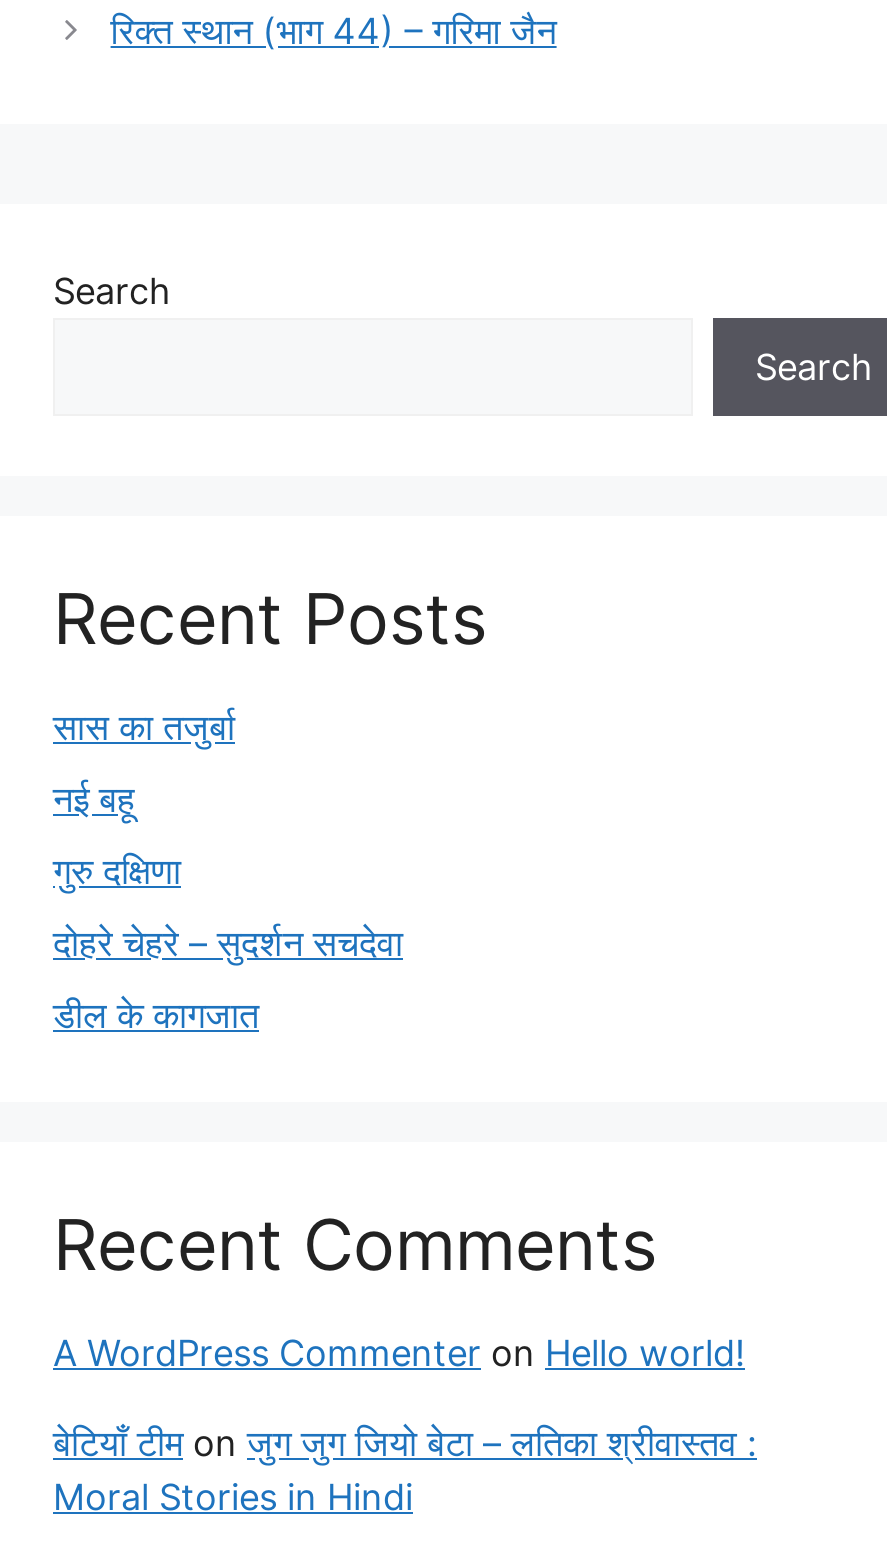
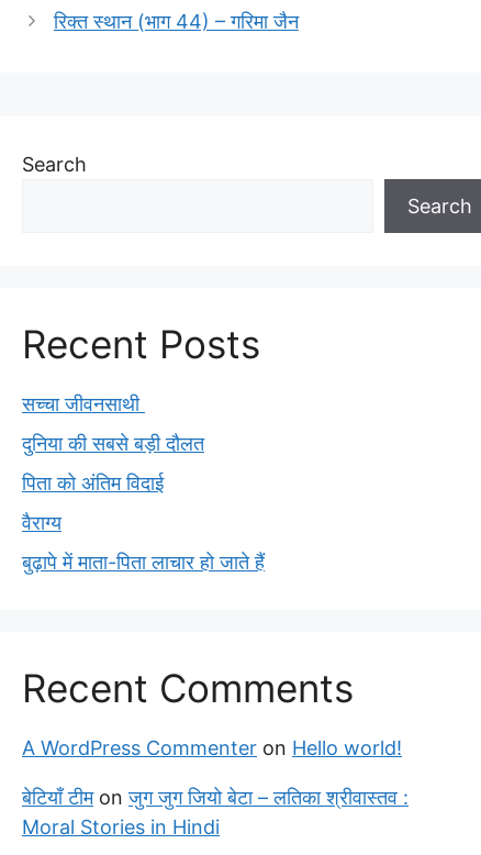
- सास का तजुर्बा
+ सच्चा जीवनसाथी

- नई बहू
+ दुनिया की सबसे बड़ी दौलत

- गुरु दक्षिणा
+ पिता को अंतिम विदाई

- दोहरे चेहरे – सुदर्शन सचदेवा
+ वैराग्य

- डील के कागजात
+ बुढ़ापे में माता-पिता लाचार हो जाते हैं
